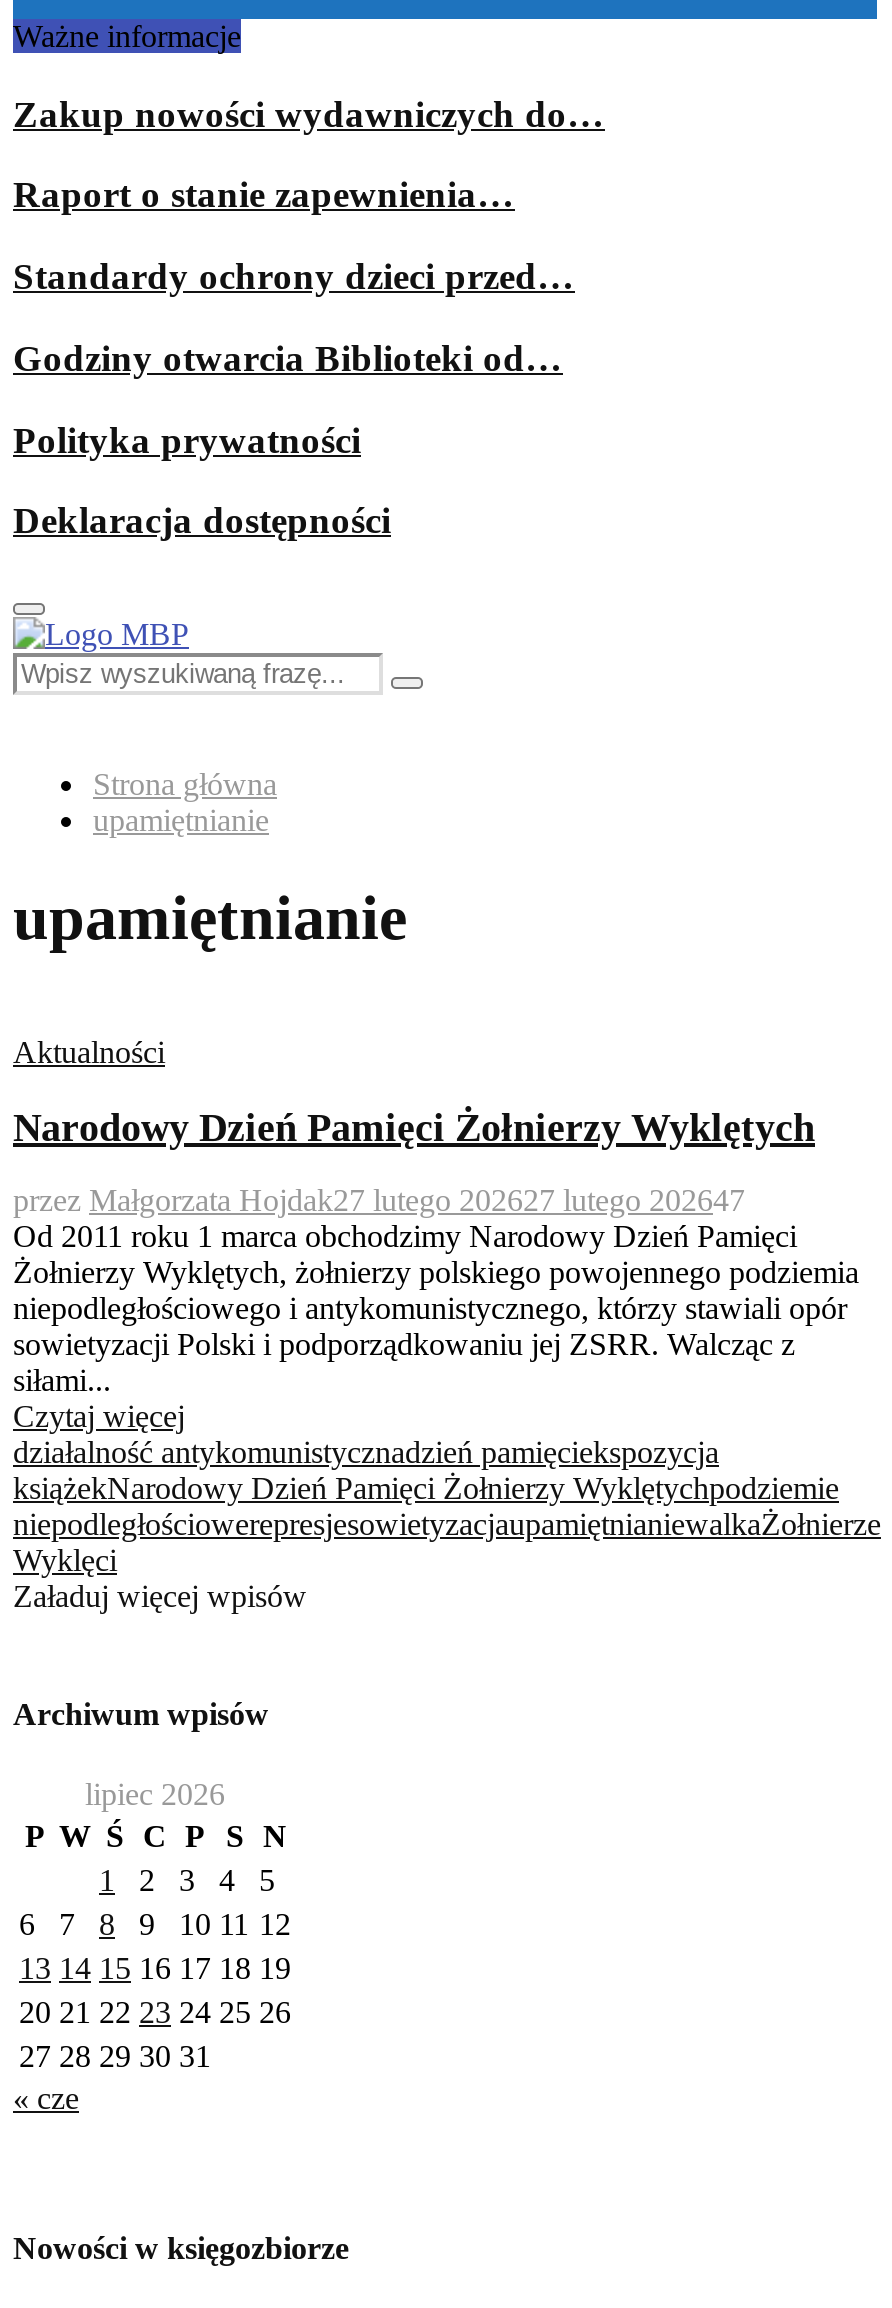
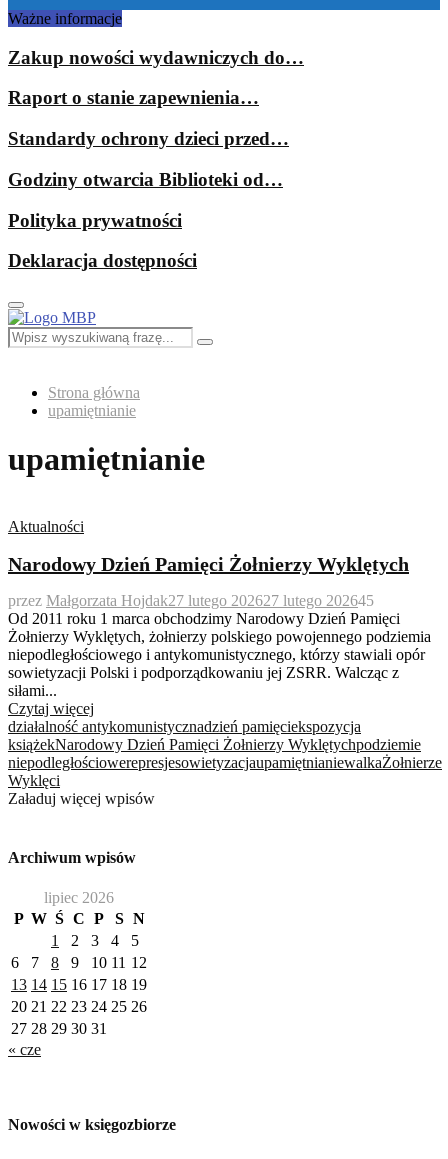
- przez Małgorzata Hojdak27 lutego 202627 lutego 202647
+ przez Małgorzata Hojdak27 lutego 202627 lutego 202645
